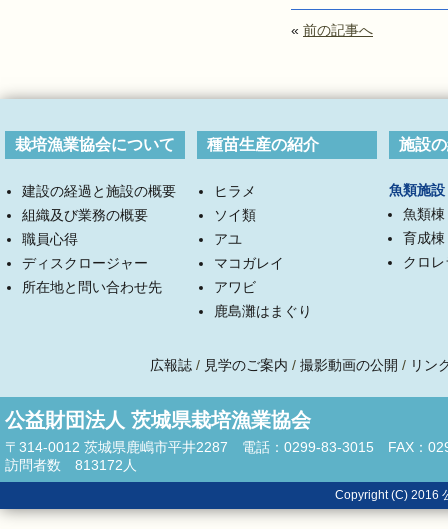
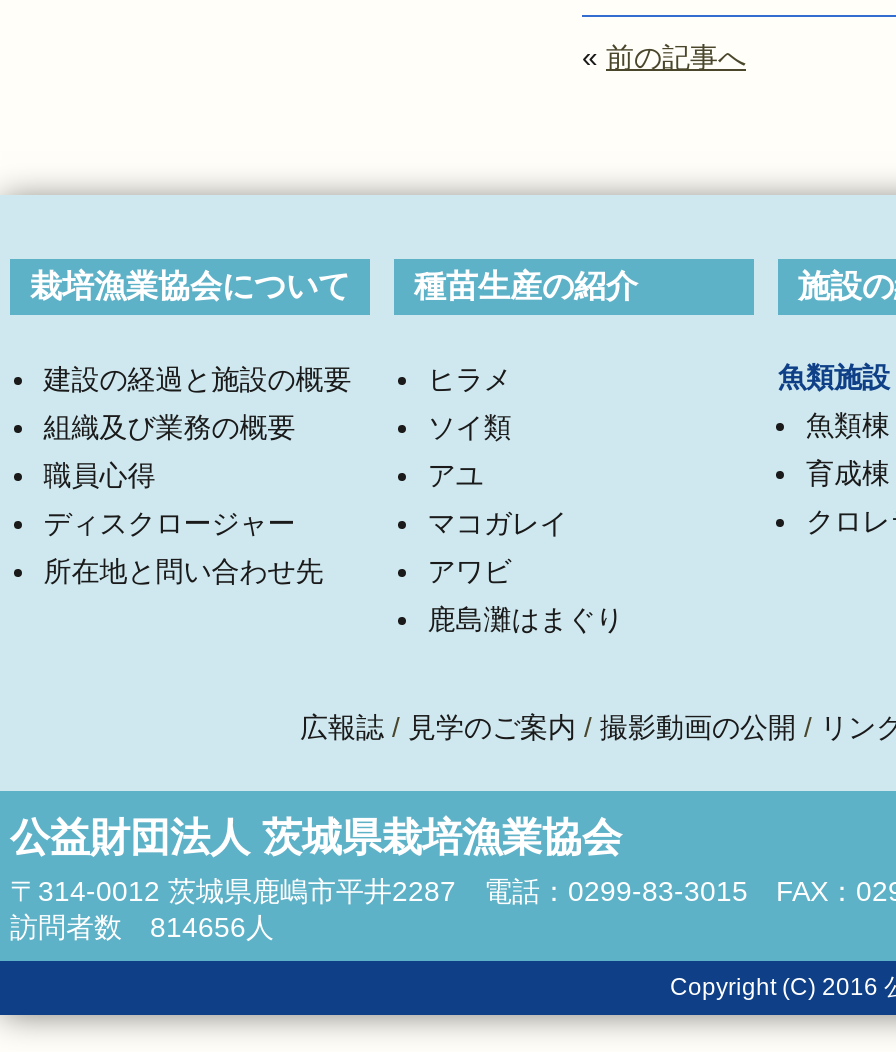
- 訪問者数813172人
+ 訪問者数814656人
